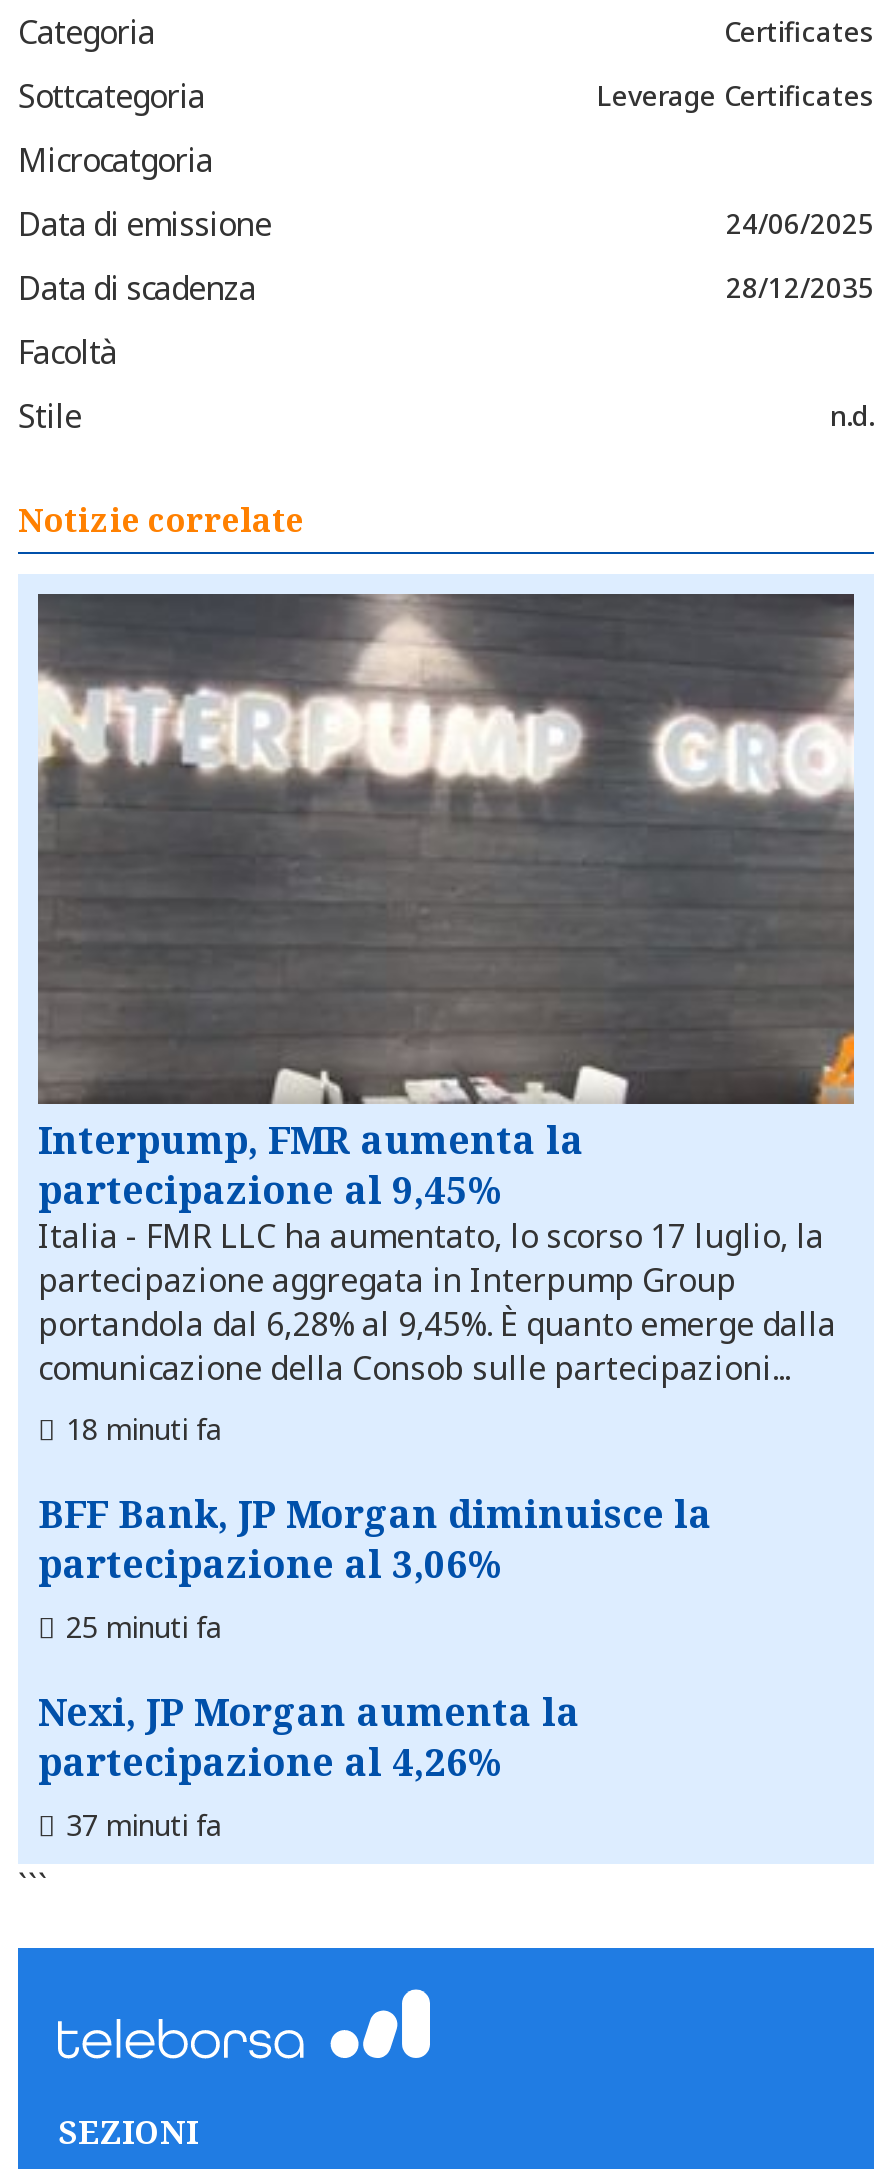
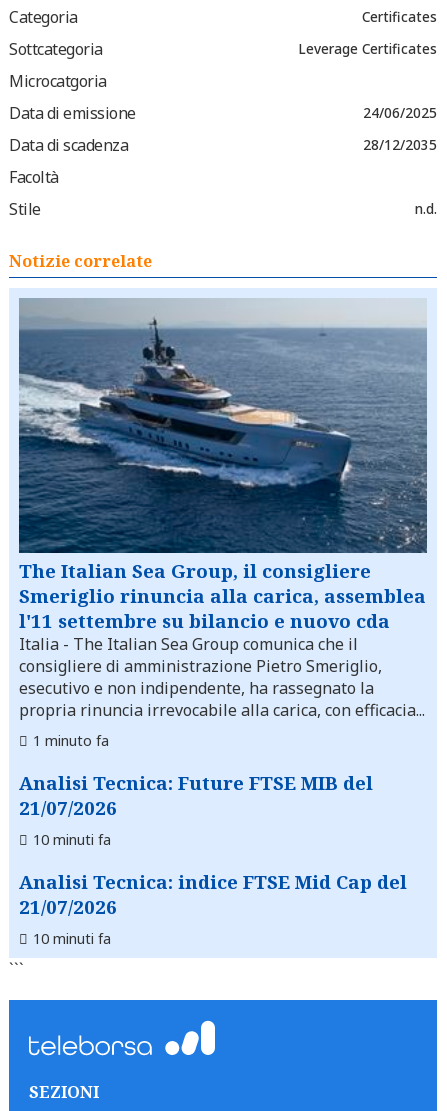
- [image]
- Interpump, FMR aumenta la
- partecipazione al 9,45%
- Italia - FMR LLC ha aumentato, lo scorso 17 luglio, la
- partecipazione aggregata in Interpump Group
- portandola dal 6,28% al 9,45%. È quanto emerge dalla
- comunicazione della Consob sulle partecipazioni...
+ [image]
+ The Italian Sea Group, il consigliere
+ Smeriglio rinuncia alla carica, assemblea
+ l'11 settembre su bilancio e nuovo cda
+ Italia - The Italian Sea Group comunica che il
+ consigliere di amministrazione Pietro Smeriglio,
+ esecutivo e non indipendente, ha rassegnato la
+ propria rinuncia irrevocabile alla carica, con efficacia...

- 18 minuti fa
+ 1 minuto fa

- BFF Bank, JP Morgan diminuisce la
- partecipazione al 3,06%
- 25 minuti fa
+ Analisi Tecnica: Future FTSE MIB del
+ 21/07/2026
+ 10 minuti fa

- Nexi, JP Morgan aumenta la
- partecipazione al 4,26%
- 37 minuti fa
+ Analisi Tecnica: indice FTSE Mid Cap del
+ 21/07/2026
+ 10 minuti fa
